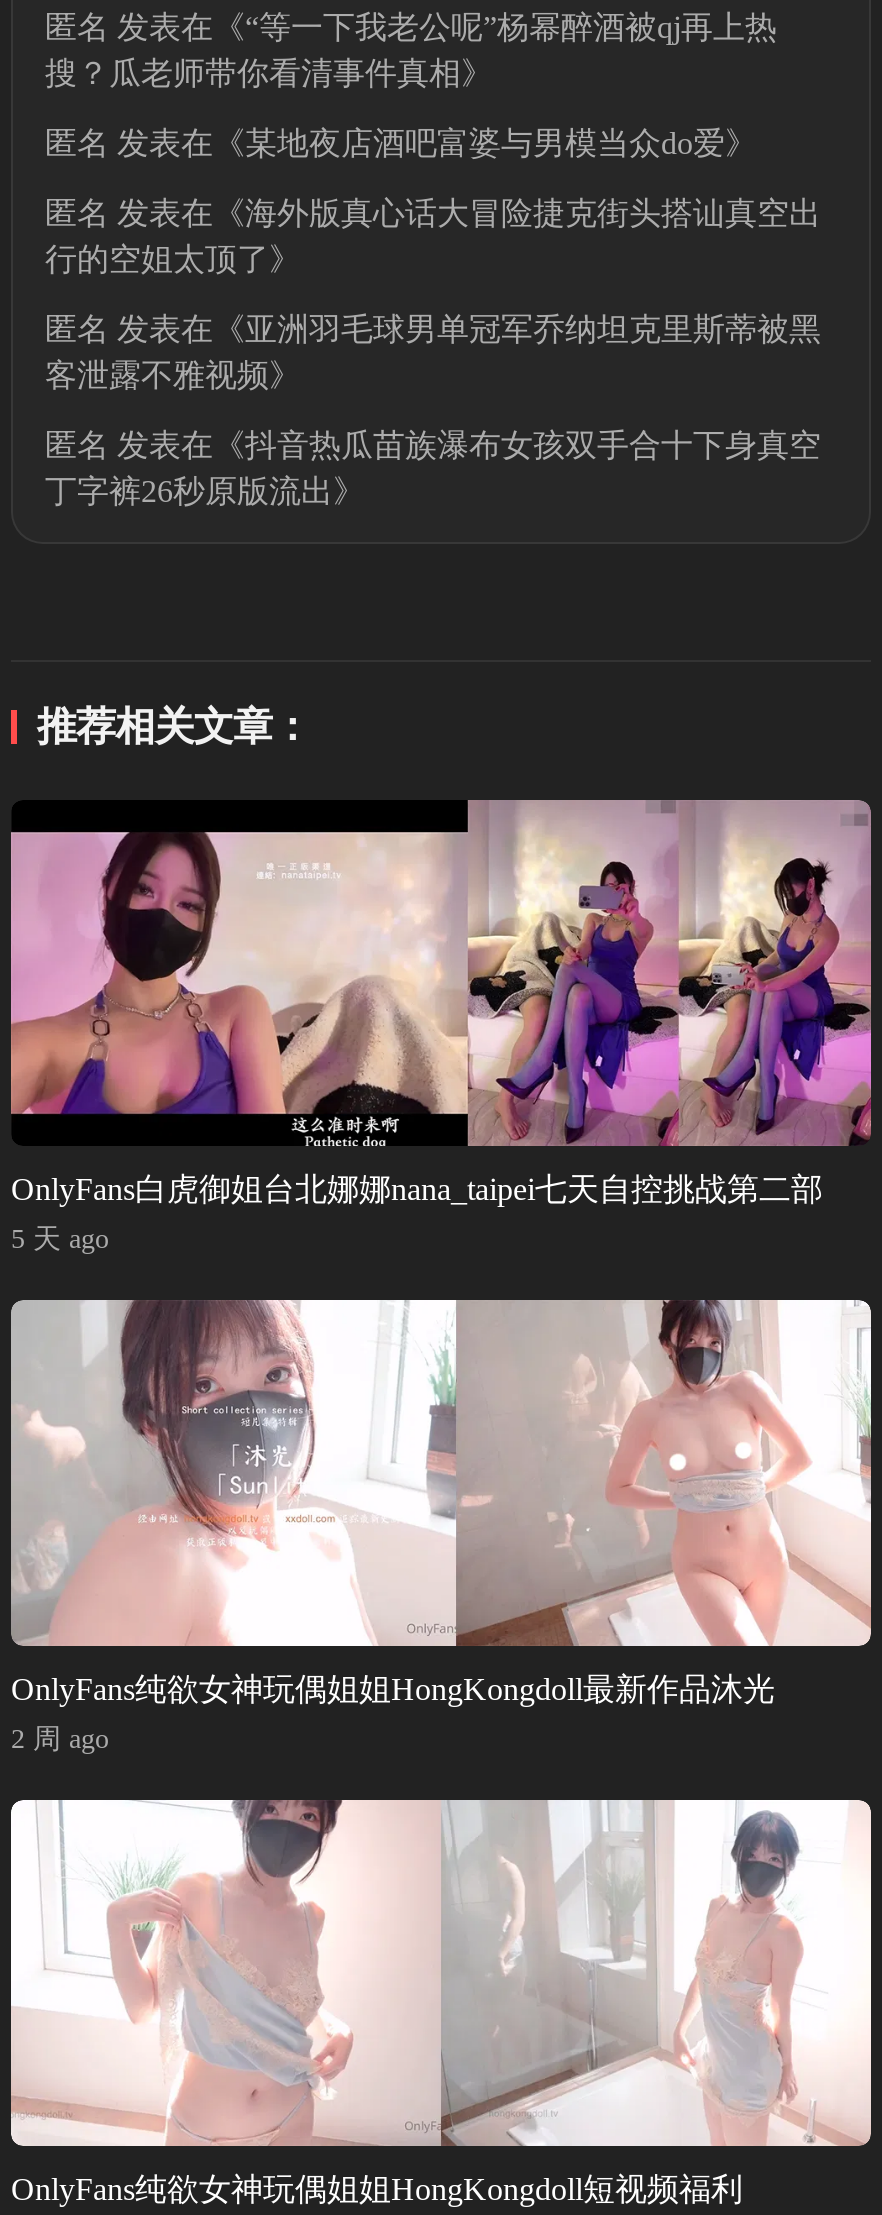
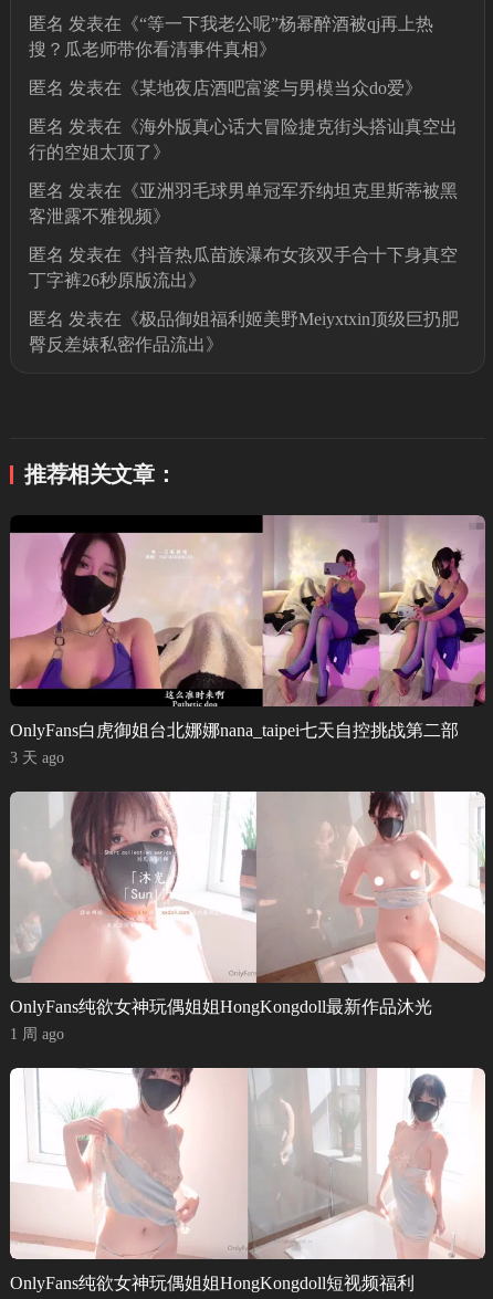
+ 匿名发表在《极品御姐福利姬美野Meiyxtxin顶级巨扔肥
+ 臀反差婊私密作品流出》

- 5 天 ago
+ 3 天 ago

- 2 周 ago
+ 1 周 ago
